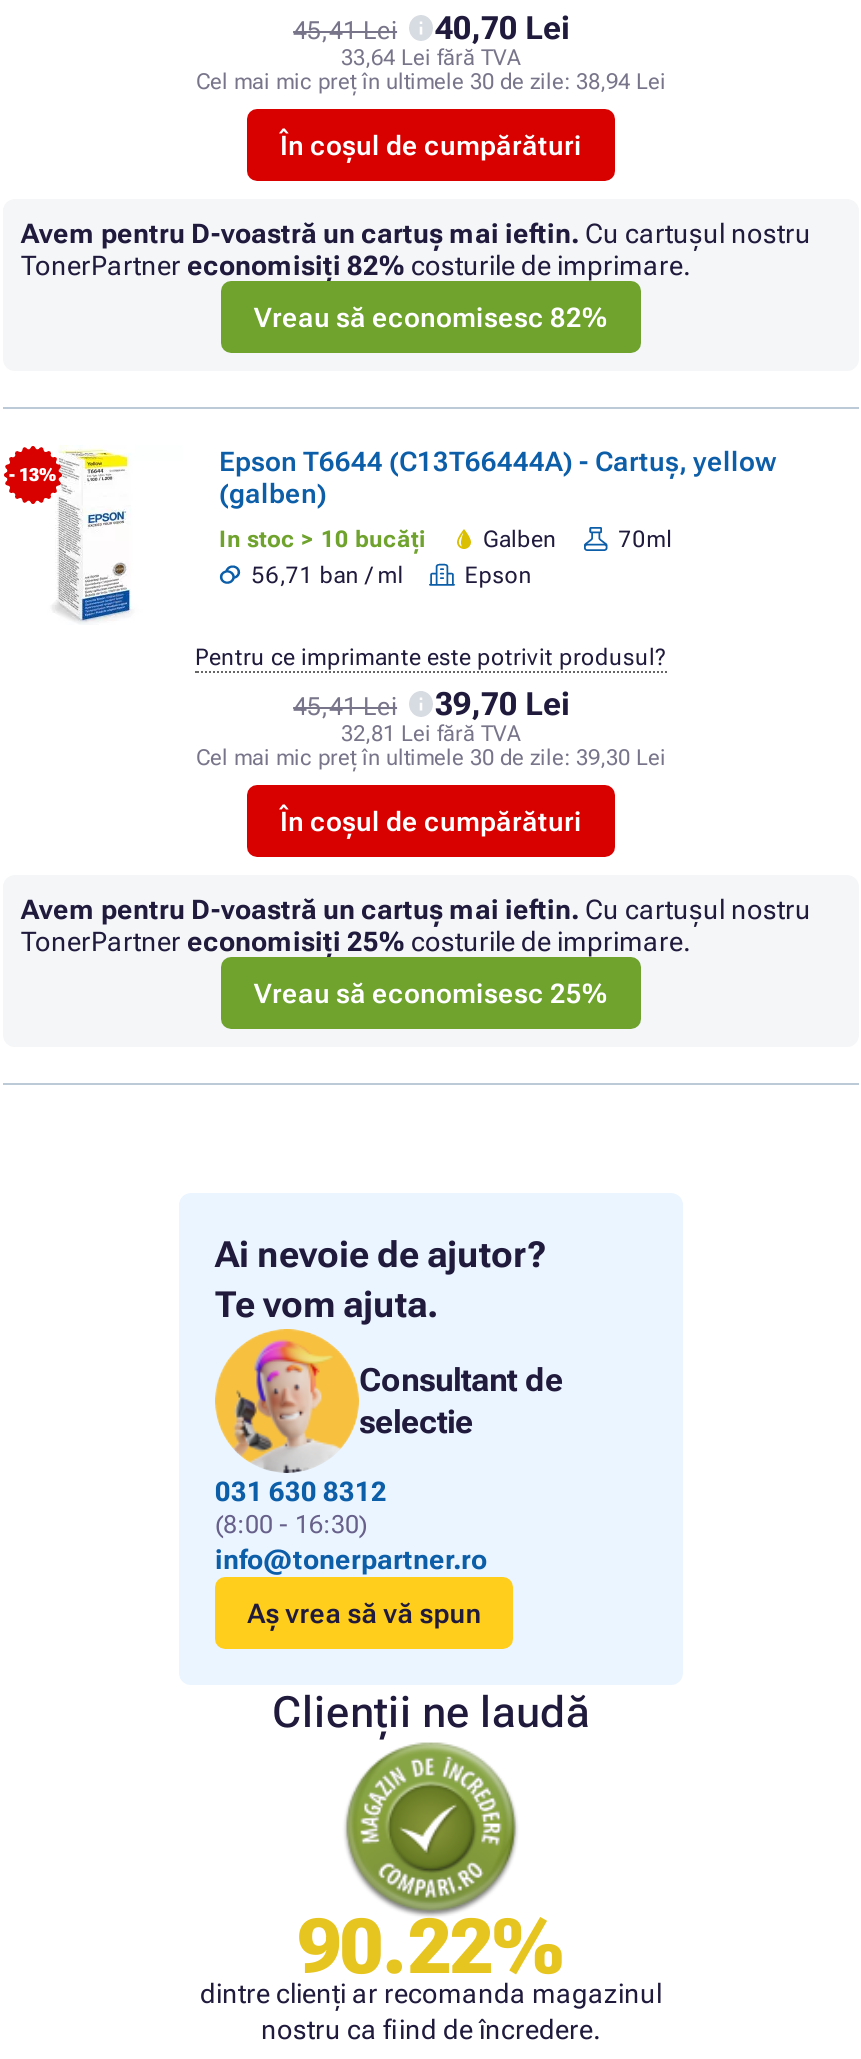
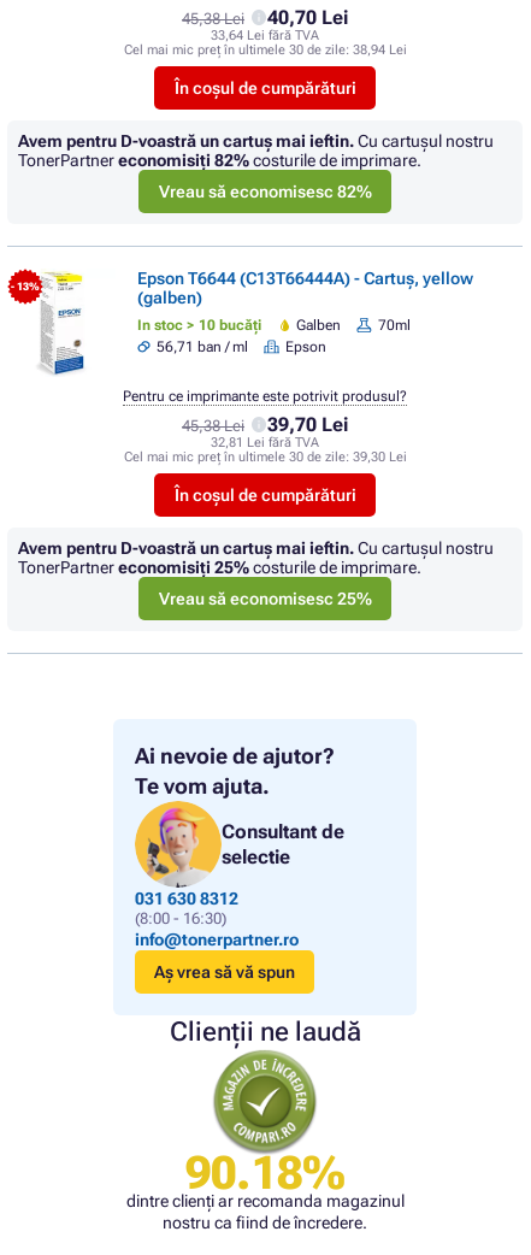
- 45,41 Lei 40,70 Lei
+ 45,38 Lei 40,70 Lei

- 45,41 Lei 39,70 Lei
+ 45,38 Lei 39,70 Lei

- 90.22%
+ 90.18%
